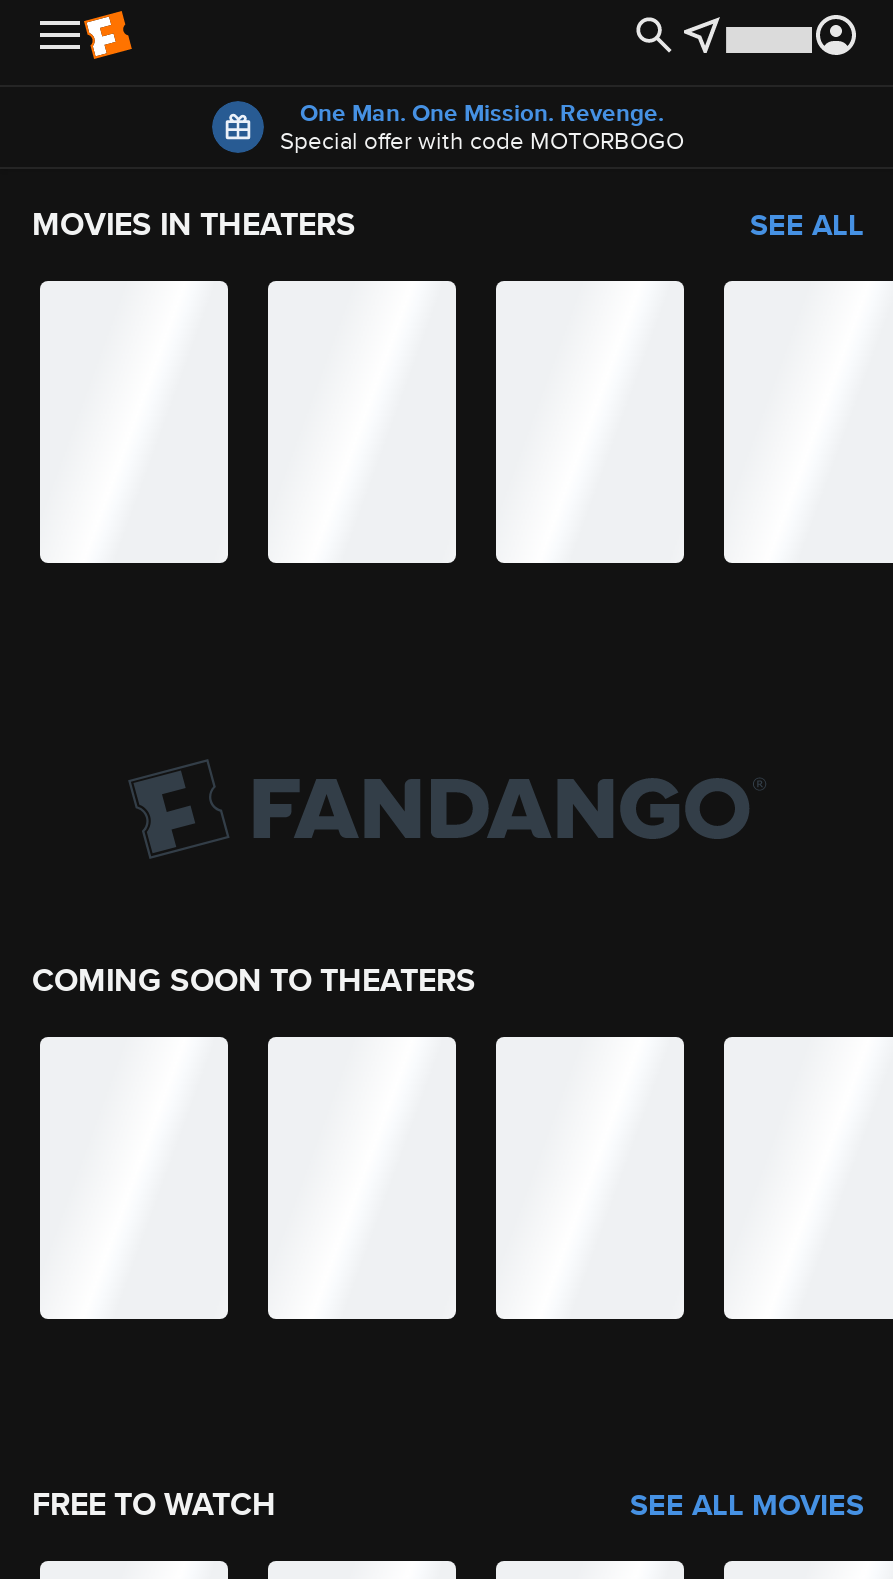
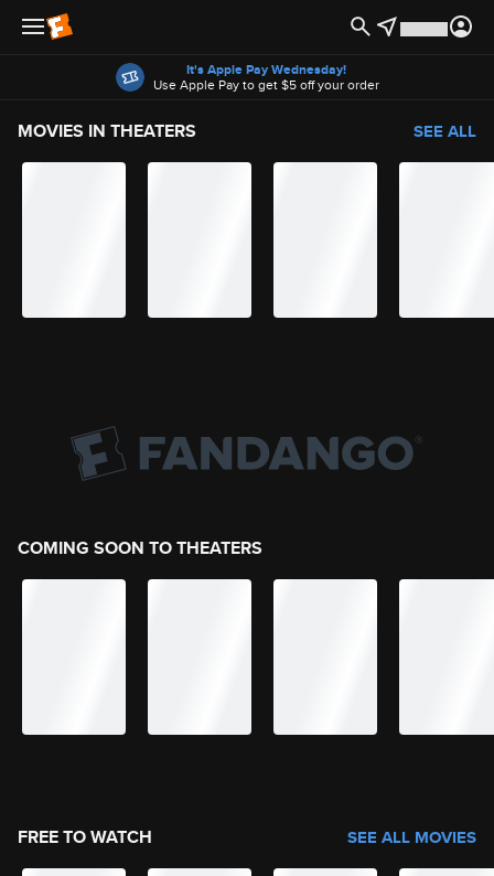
- One Man. One Mission. Revenge.
- Special offer with code MOTORBOGO
+ It's Apple Pay Wednesday!
+ Use Apple Pay to get $5 off your order
